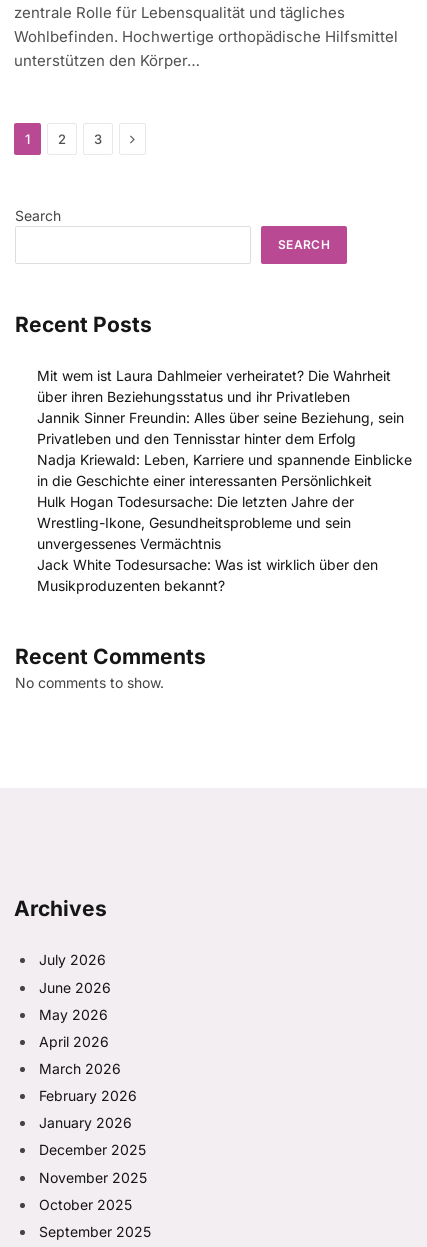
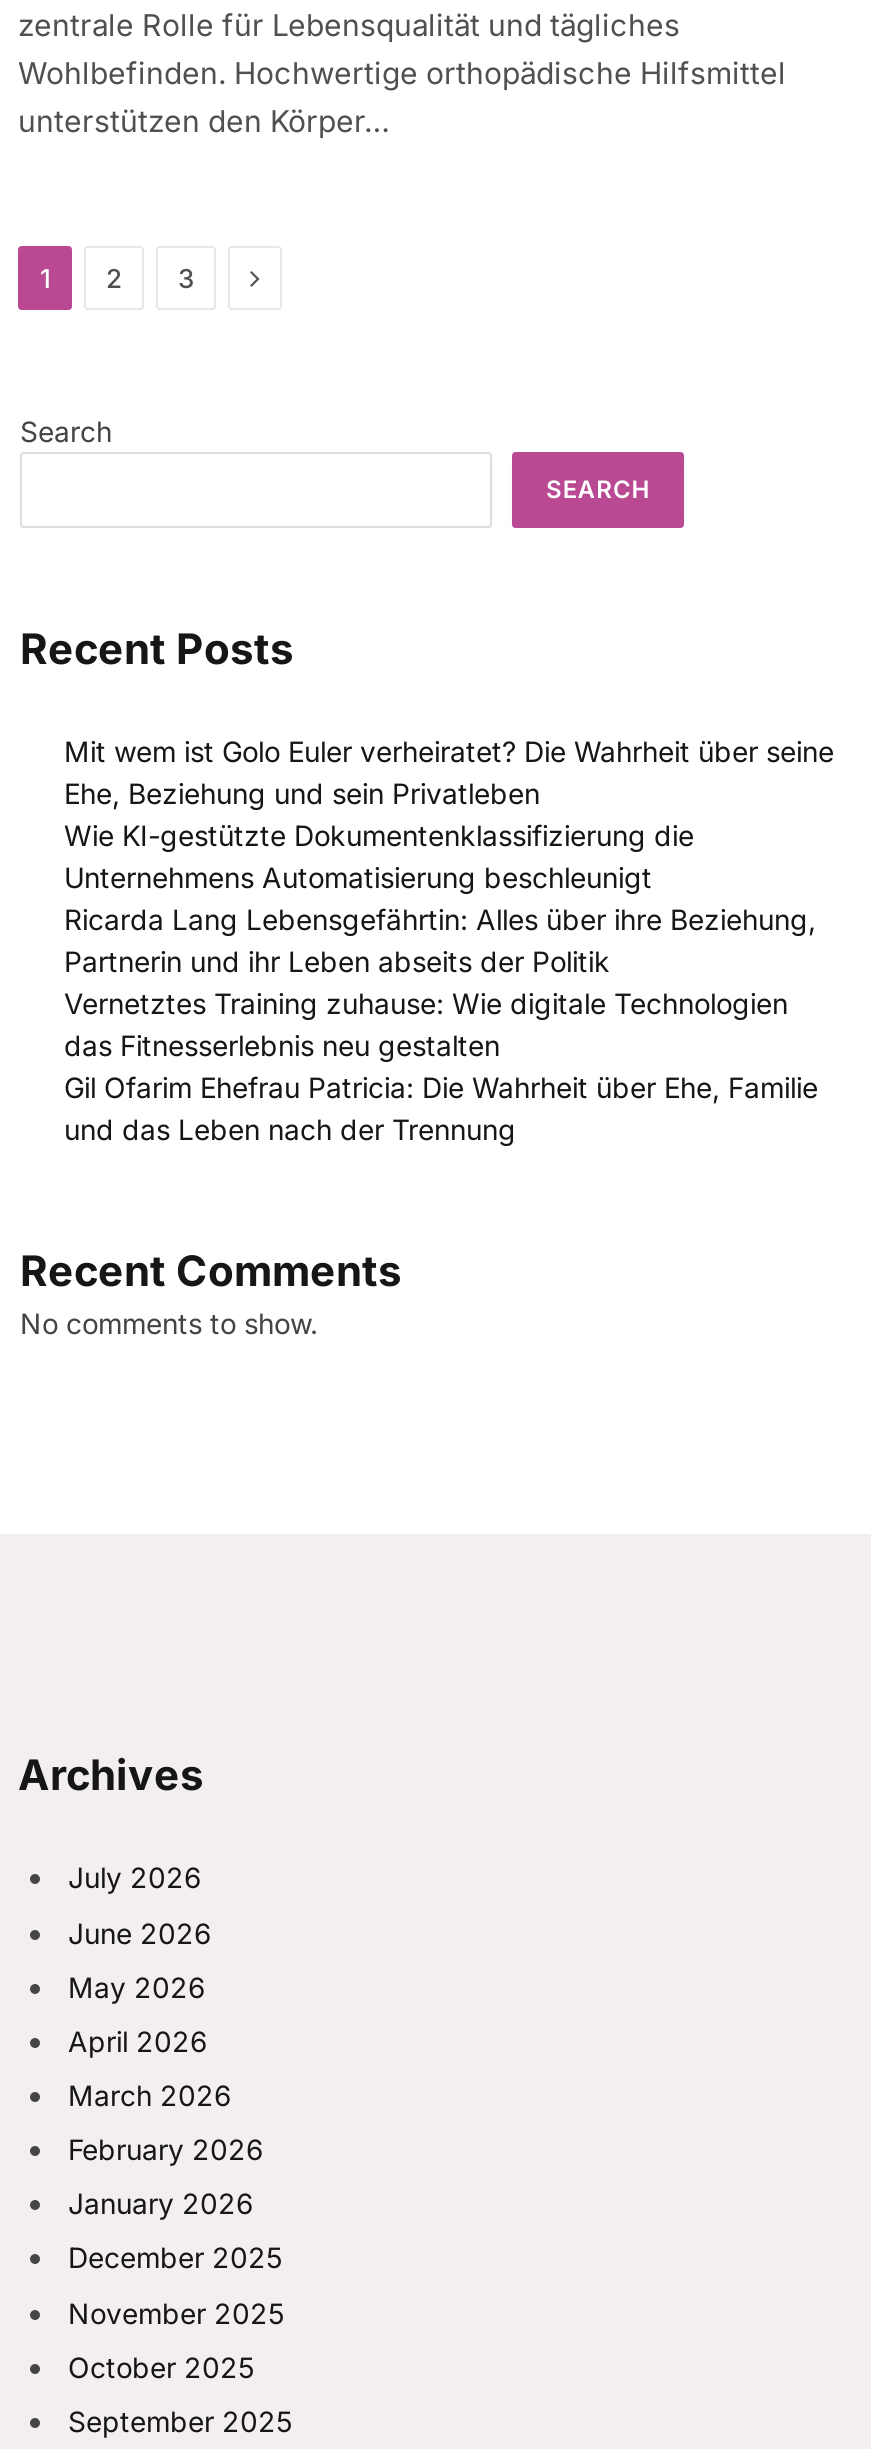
- Mit wem ist Laura Dahlmeier verheiratet? Die Wahrheit
- über ihren Beziehungsstatus und ihr Privatleben
- Jannik Sinner Freundin: Alles über seine Beziehung, sein
- Privatleben und den Tennisstar hinter dem Erfolg
- Nadja Kriewald: Leben, Karriere und spannende Einblicke
- in die Geschichte einer interessanten Persönlichkeit
- Hulk Hogan Todesursache: Die letzten Jahre der
- Wrestling-Ikone, Gesundheitsprobleme und sein
- unvergessenes Vermächtnis
- Jack White Todesursache: Was ist wirklich über den
- Musikproduzenten bekannt?
+ Mit wem ist Golo Euler verheiratet? Die Wahrheit über seine
+ Ehe, Beziehung und sein Privatleben
+ Wie KI-gestützte Dokumentenklassifizierung die
+ Unternehmens Automatisierung beschleunigt
+ Ricarda Lang Lebensgefährtin: Alles über ihre Beziehung,
+ Partnerin und ihr Leben abseits der Politik
+ Vernetztes Training zuhause: Wie digitale Technologien
+ das Fitnesserlebnis neu gestalten
+ Gil Ofarim Ehefrau Patricia: Die Wahrheit über Ehe, Familie
+ und das Leben nach der Trennung
